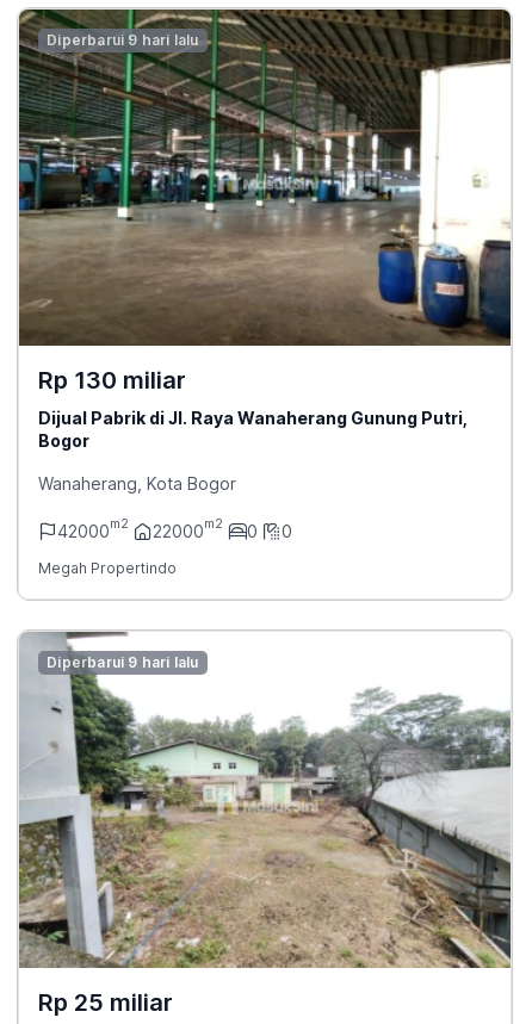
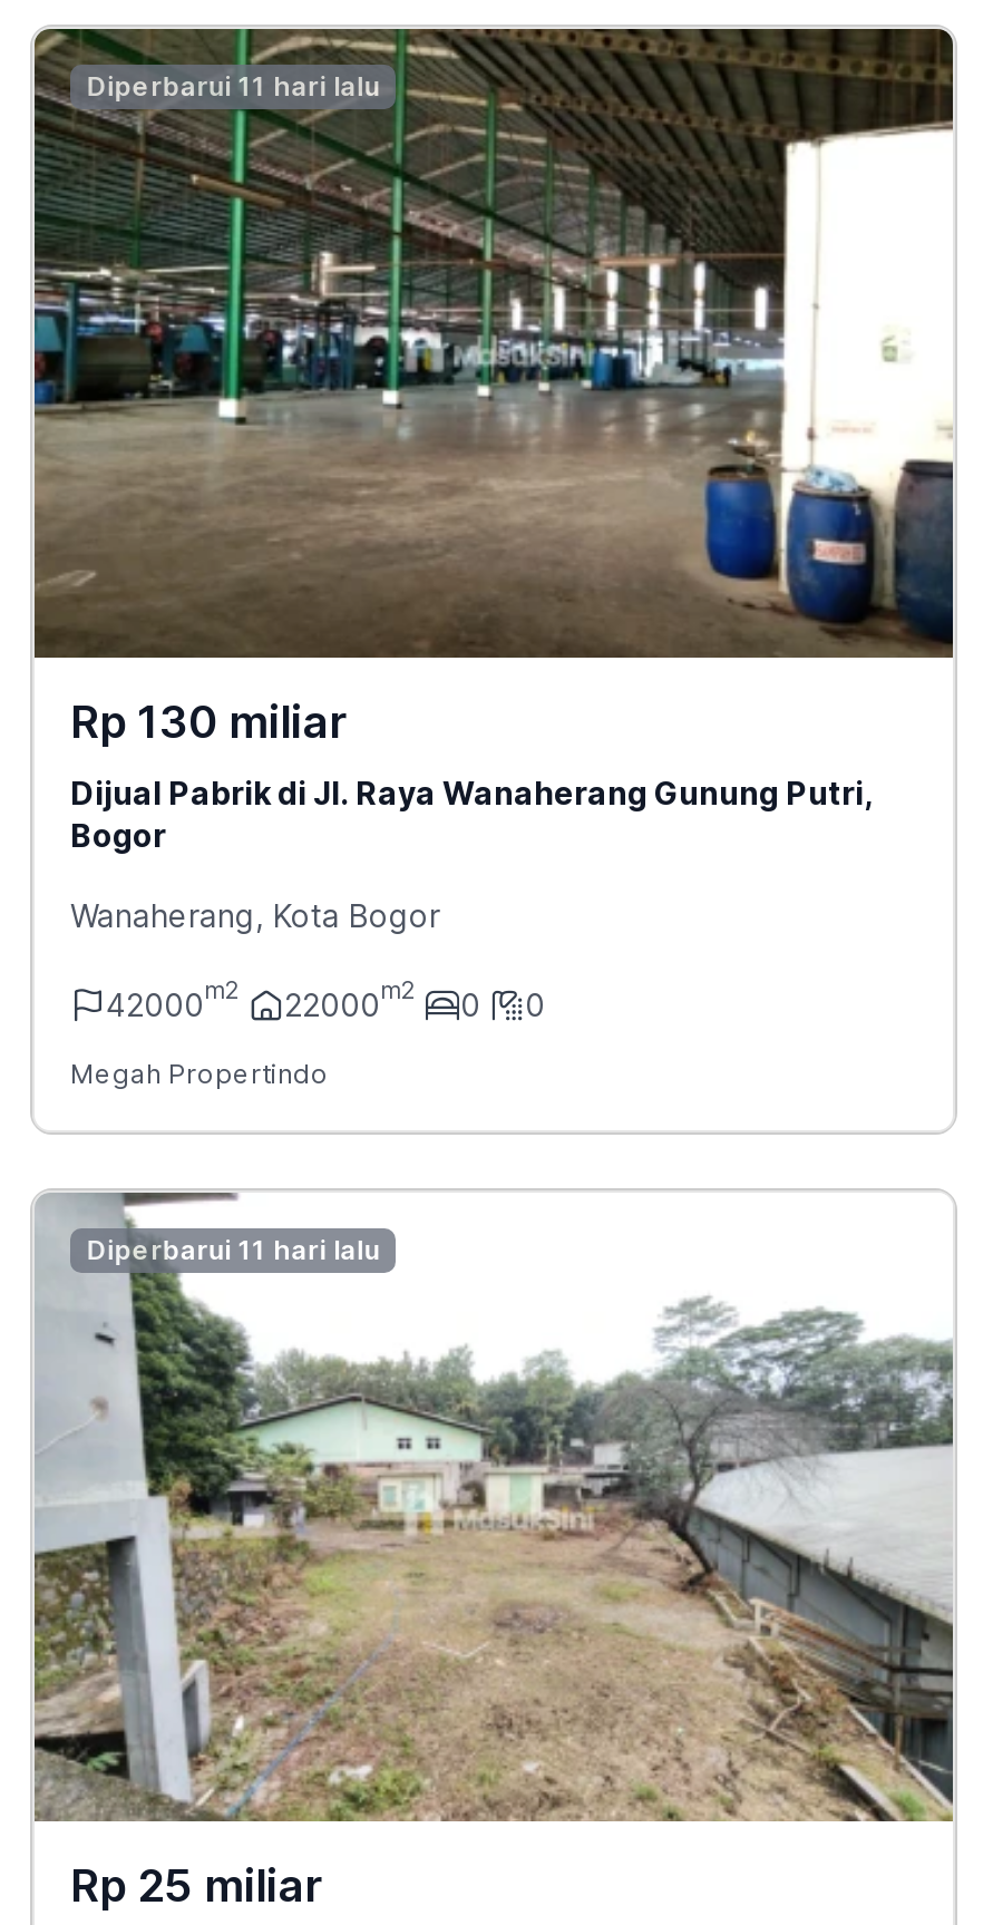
- Diperbarui 9 hari lalu
+ Diperbarui 11 hari lalu

- Diperbarui 9 hari lalu
+ Diperbarui 11 hari lalu
